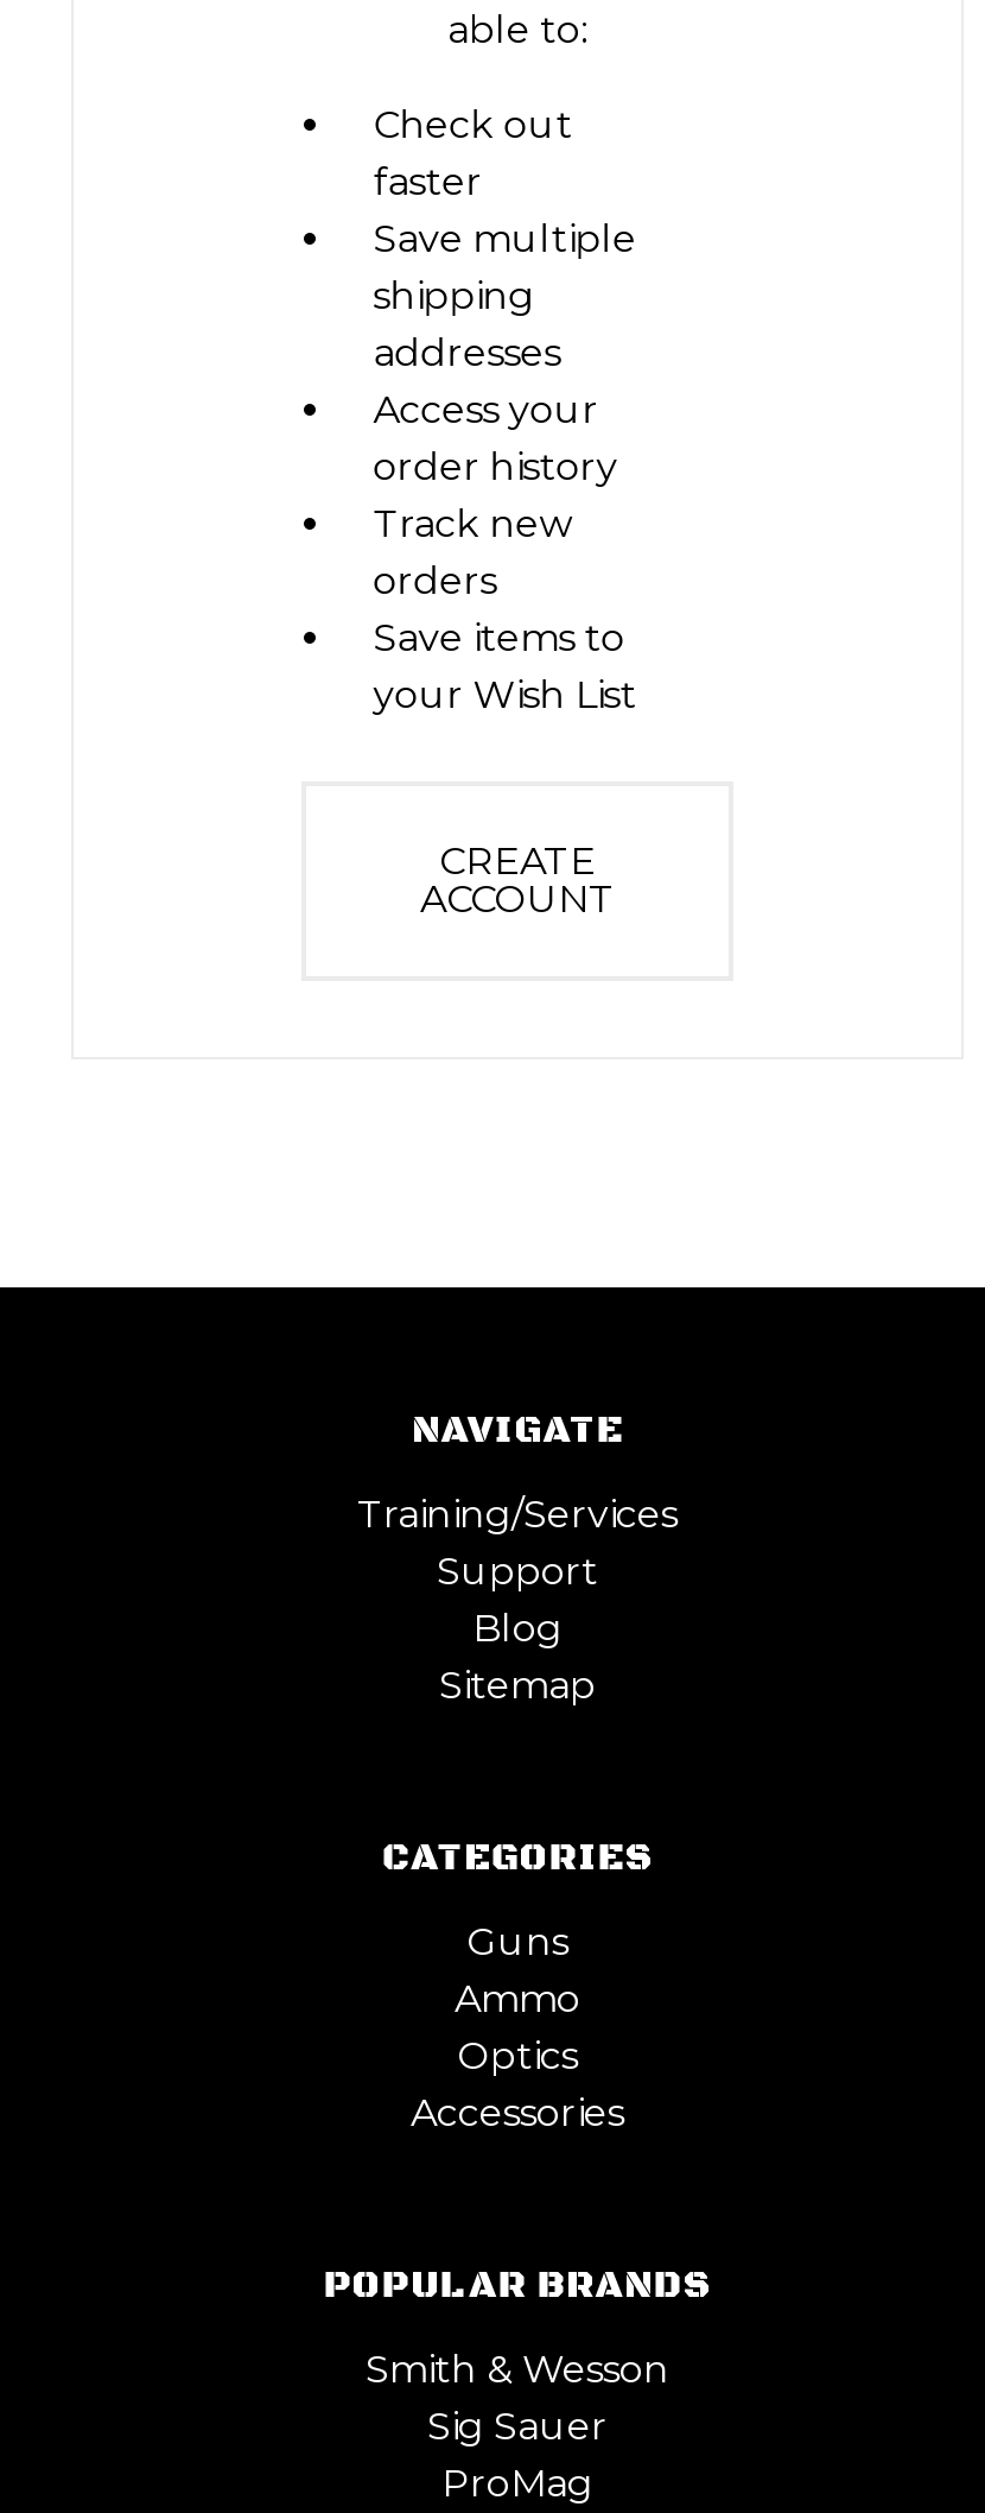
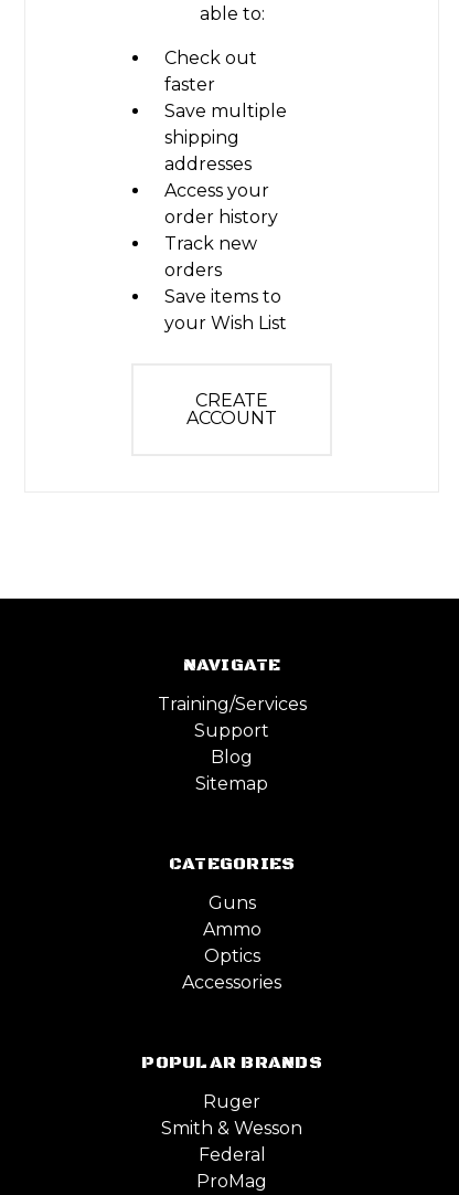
+ Ruger

- Sig Sauer
+ Federal
